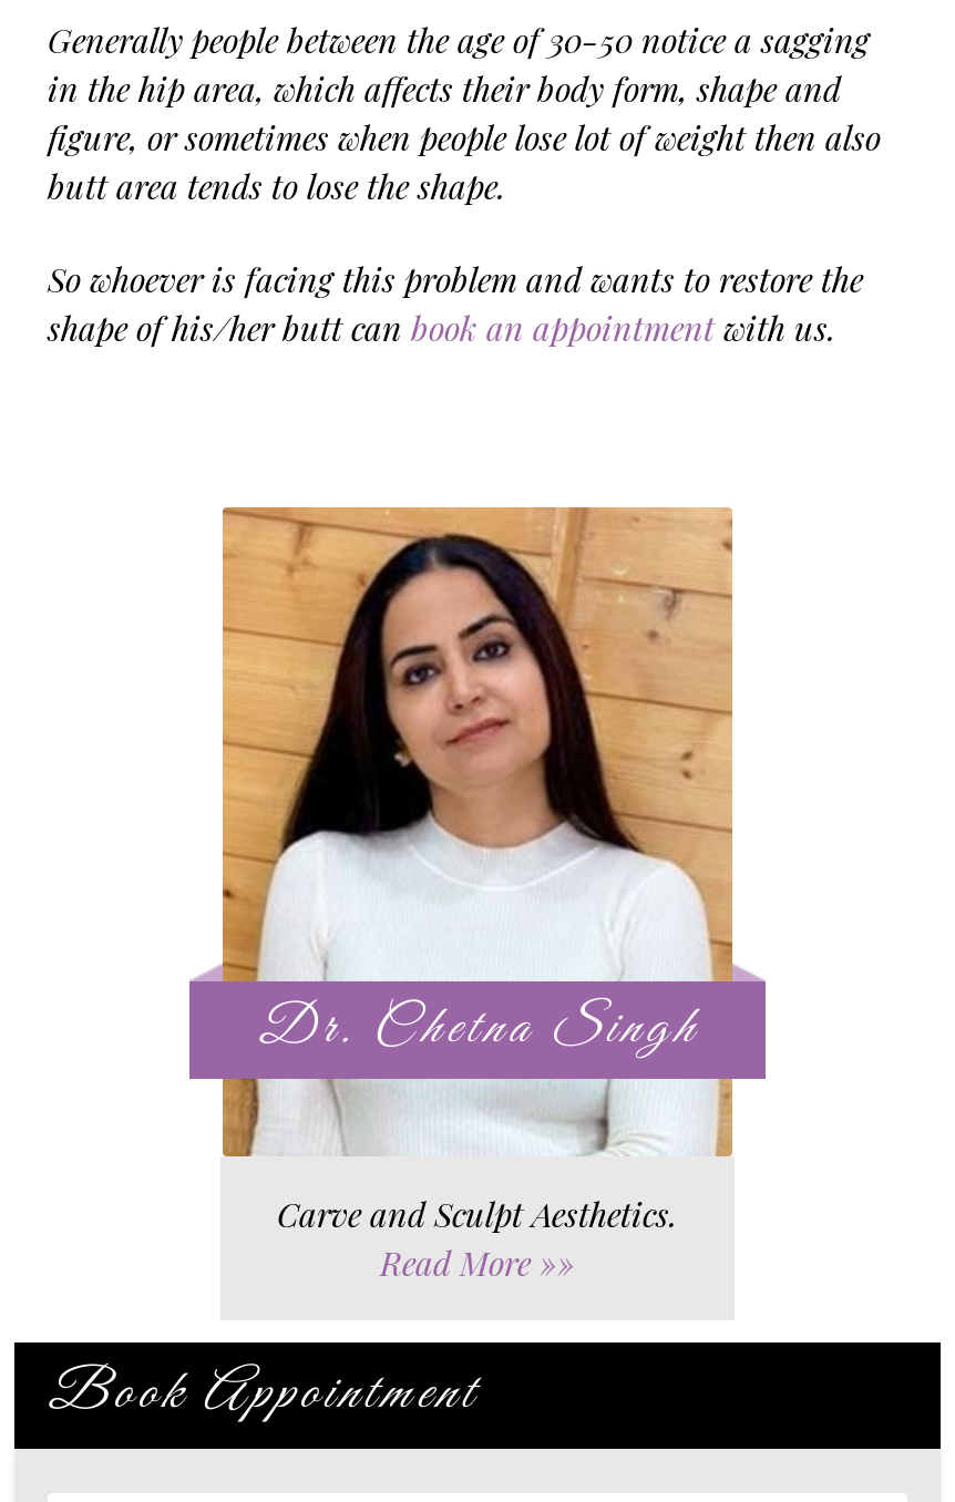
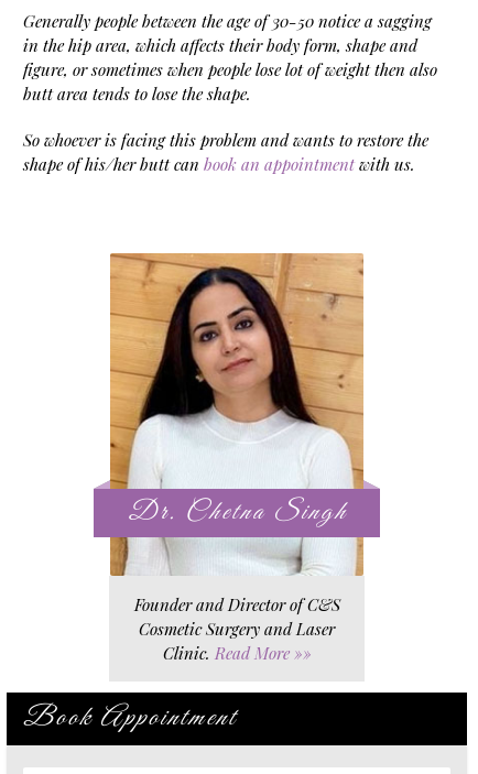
- Carve and Sculpt Aesthetics.
- Read More »»
+ Founder and Director of C&S
+ Cosmetic Surgery and Laser
+ Clinic. Read More »»
